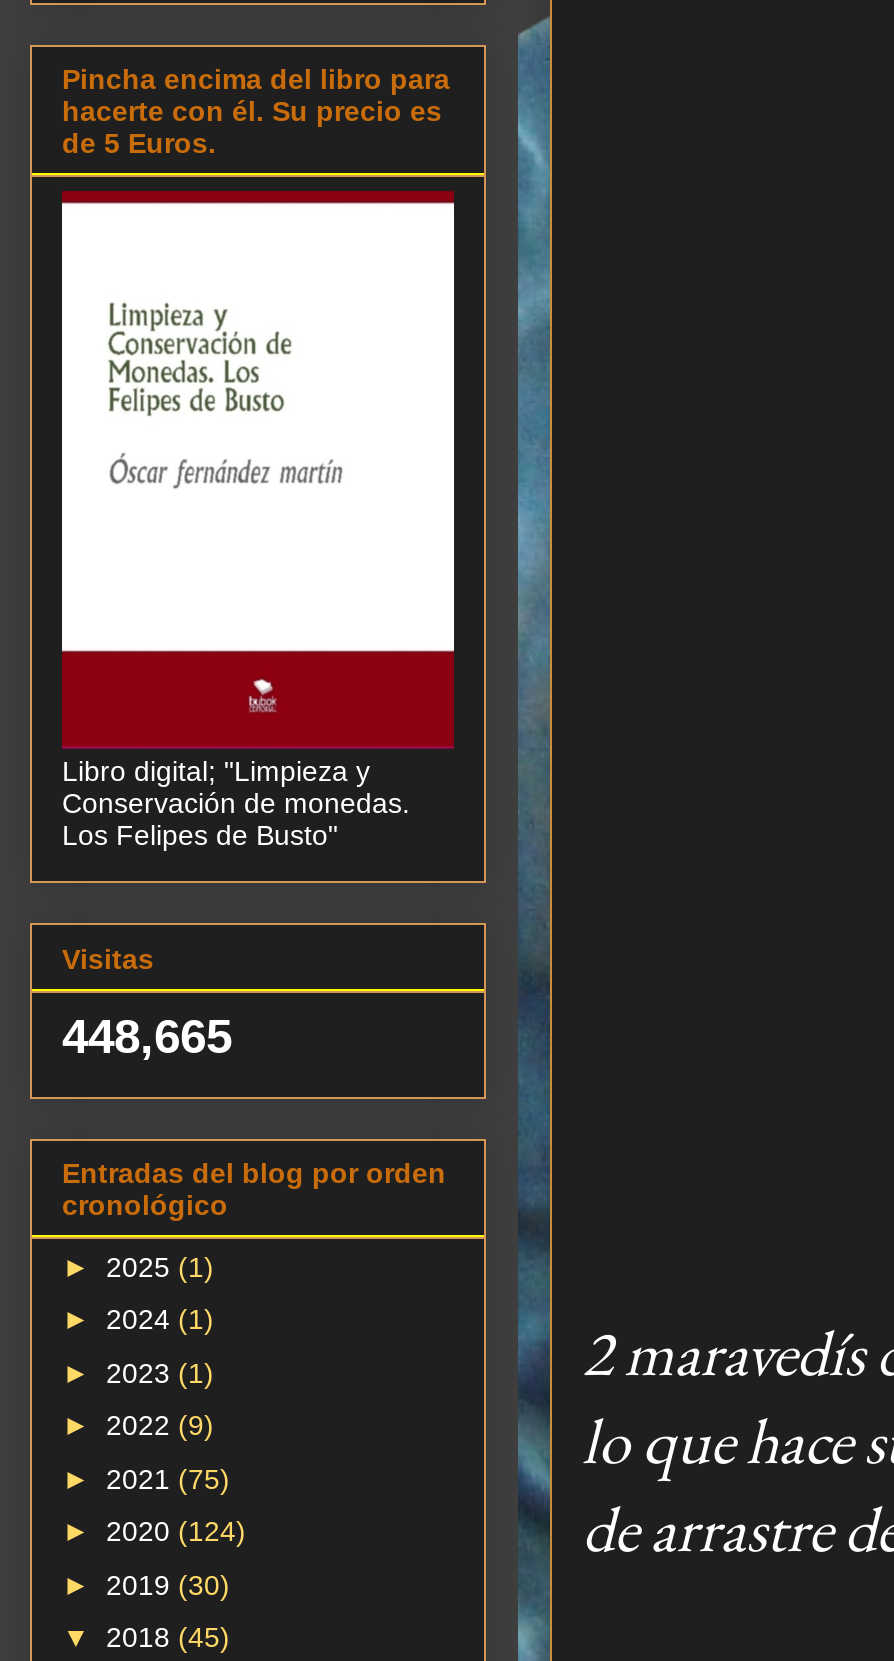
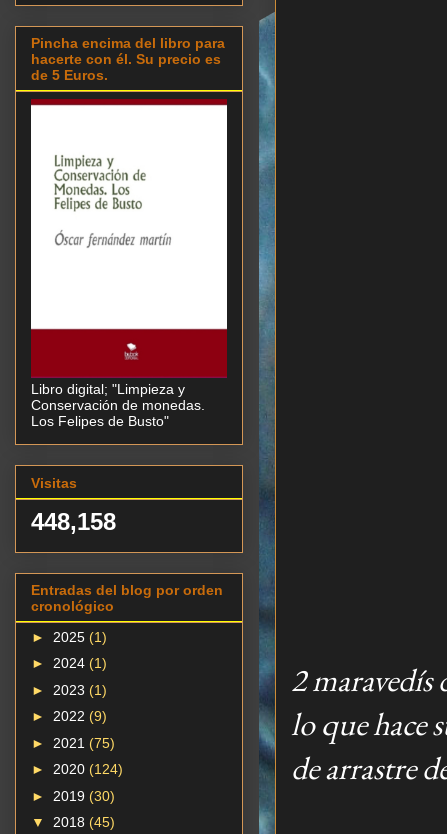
- 448,665
+ 448,158
